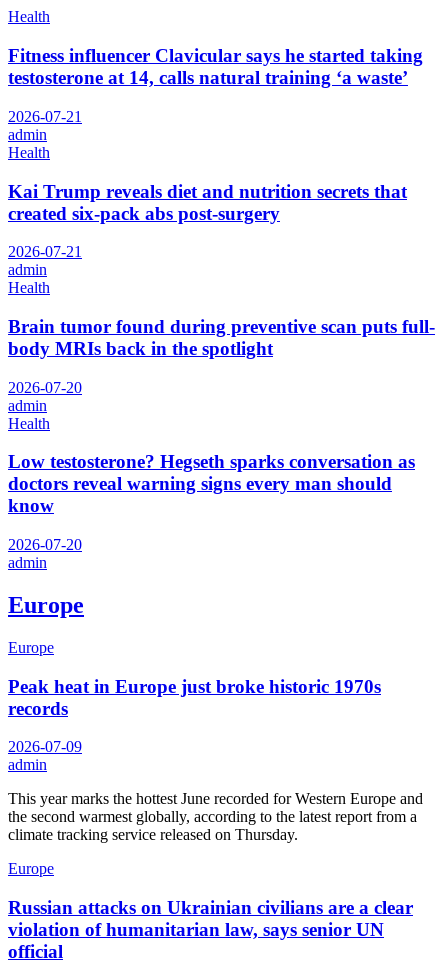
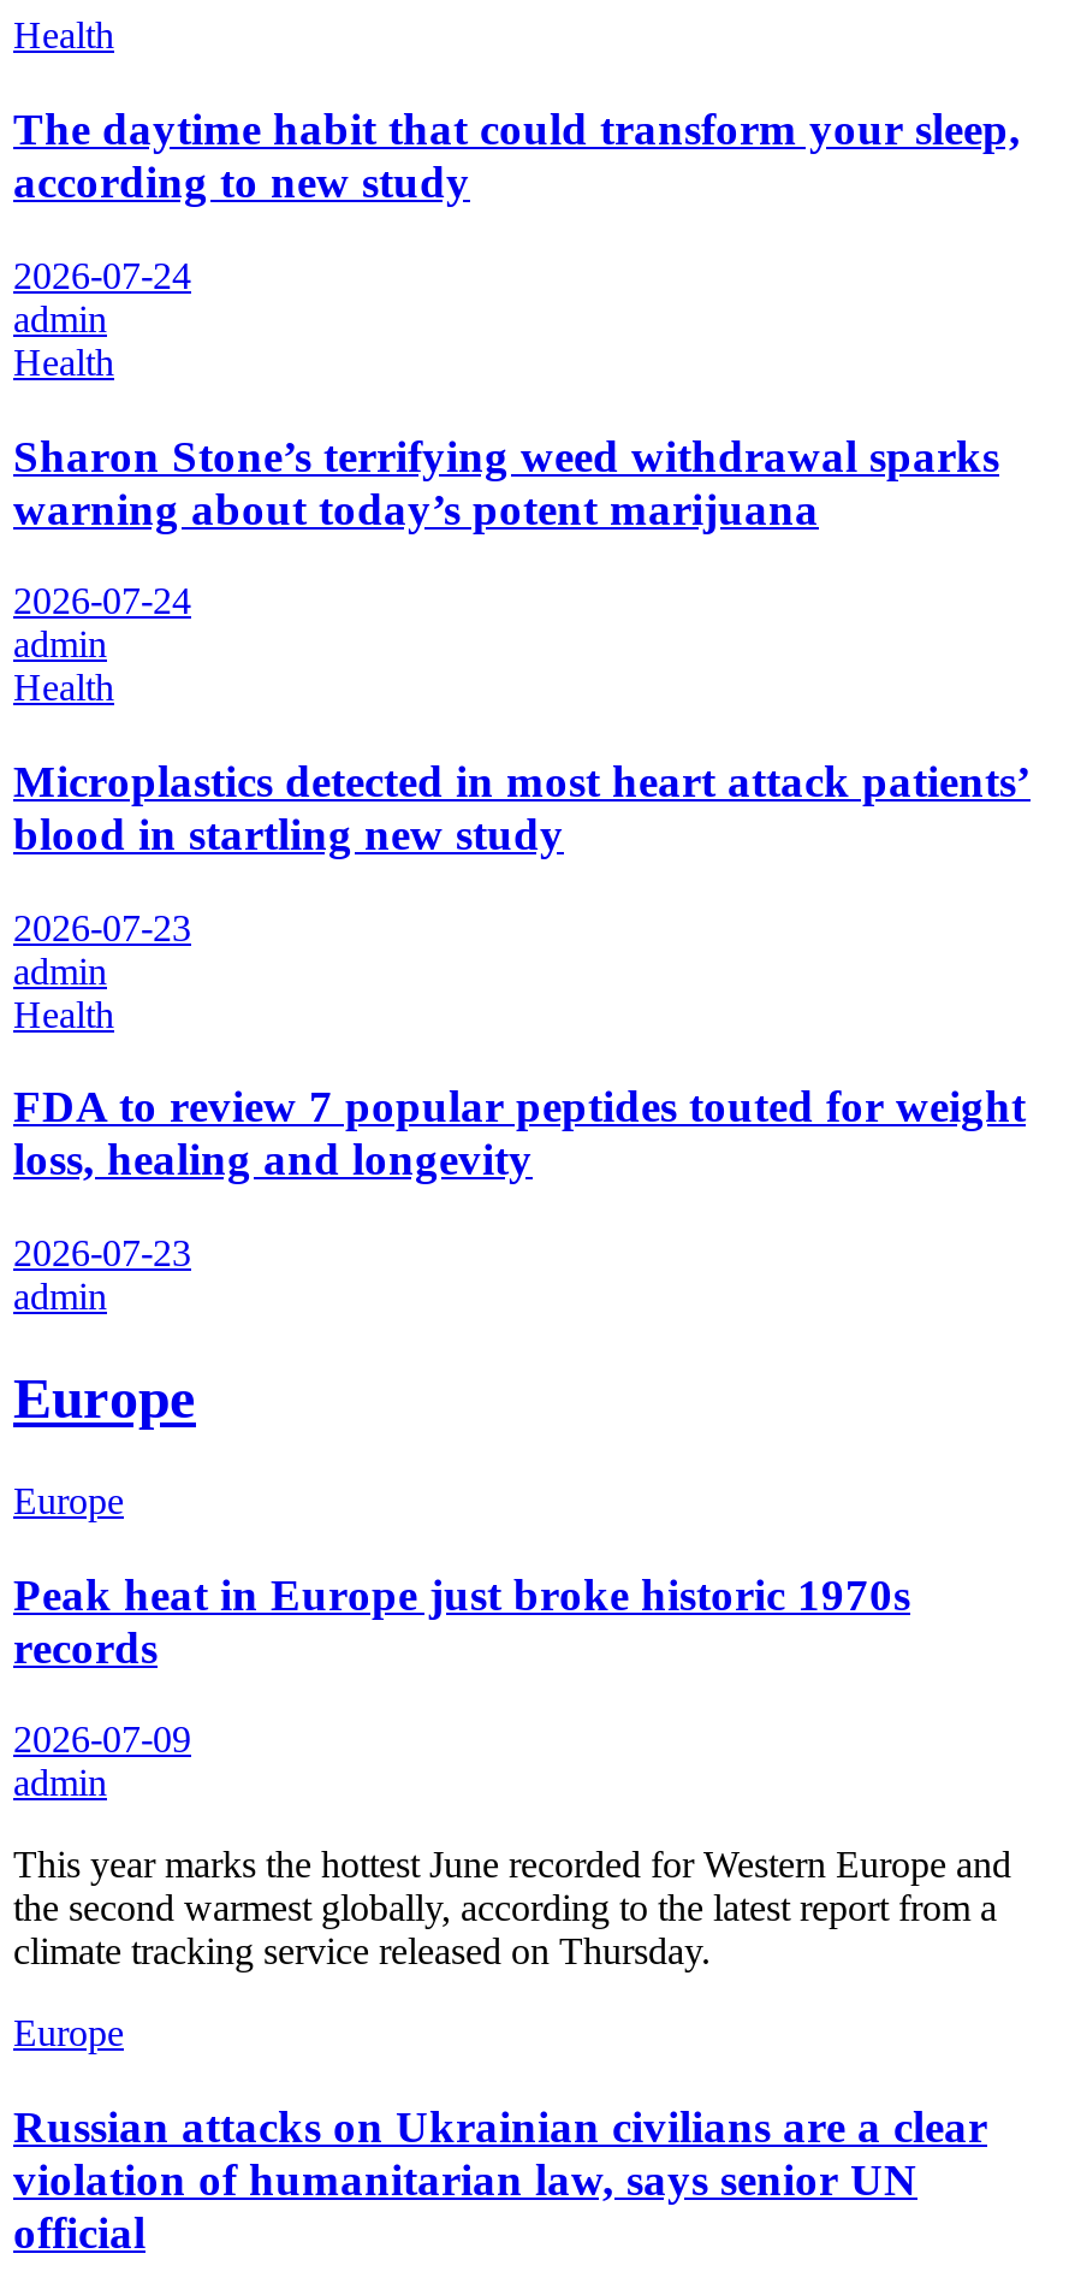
- Fitness influencer Clavicular says he started taking
- testosterone at 14, calls natural training ‘a waste’
+ The daytime habit that could transform your sleep,
+ according to new study

- 2026-07-21
+ 2026-07-24

- Kai Trump reveals diet and nutrition secrets that
- created six-pack abs post-surgery
+ Sharon Stone’s terrifying weed withdrawal sparks
+ warning about today’s potent marijuana

- 2026-07-21
+ 2026-07-24

- Brain tumor found during preventive scan puts full-
- body MRIs back in the spotlight
+ Microplastics detected in most heart attack patients’
+ blood in startling new study

- 2026-07-20
+ 2026-07-23

- Low testosterone? Hegseth sparks conversation as
- doctors reveal warning signs every man should
- know
+ FDA to review 7 popular peptides touted for weight
+ loss, healing and longevity

- 2026-07-20
+ 2026-07-23
